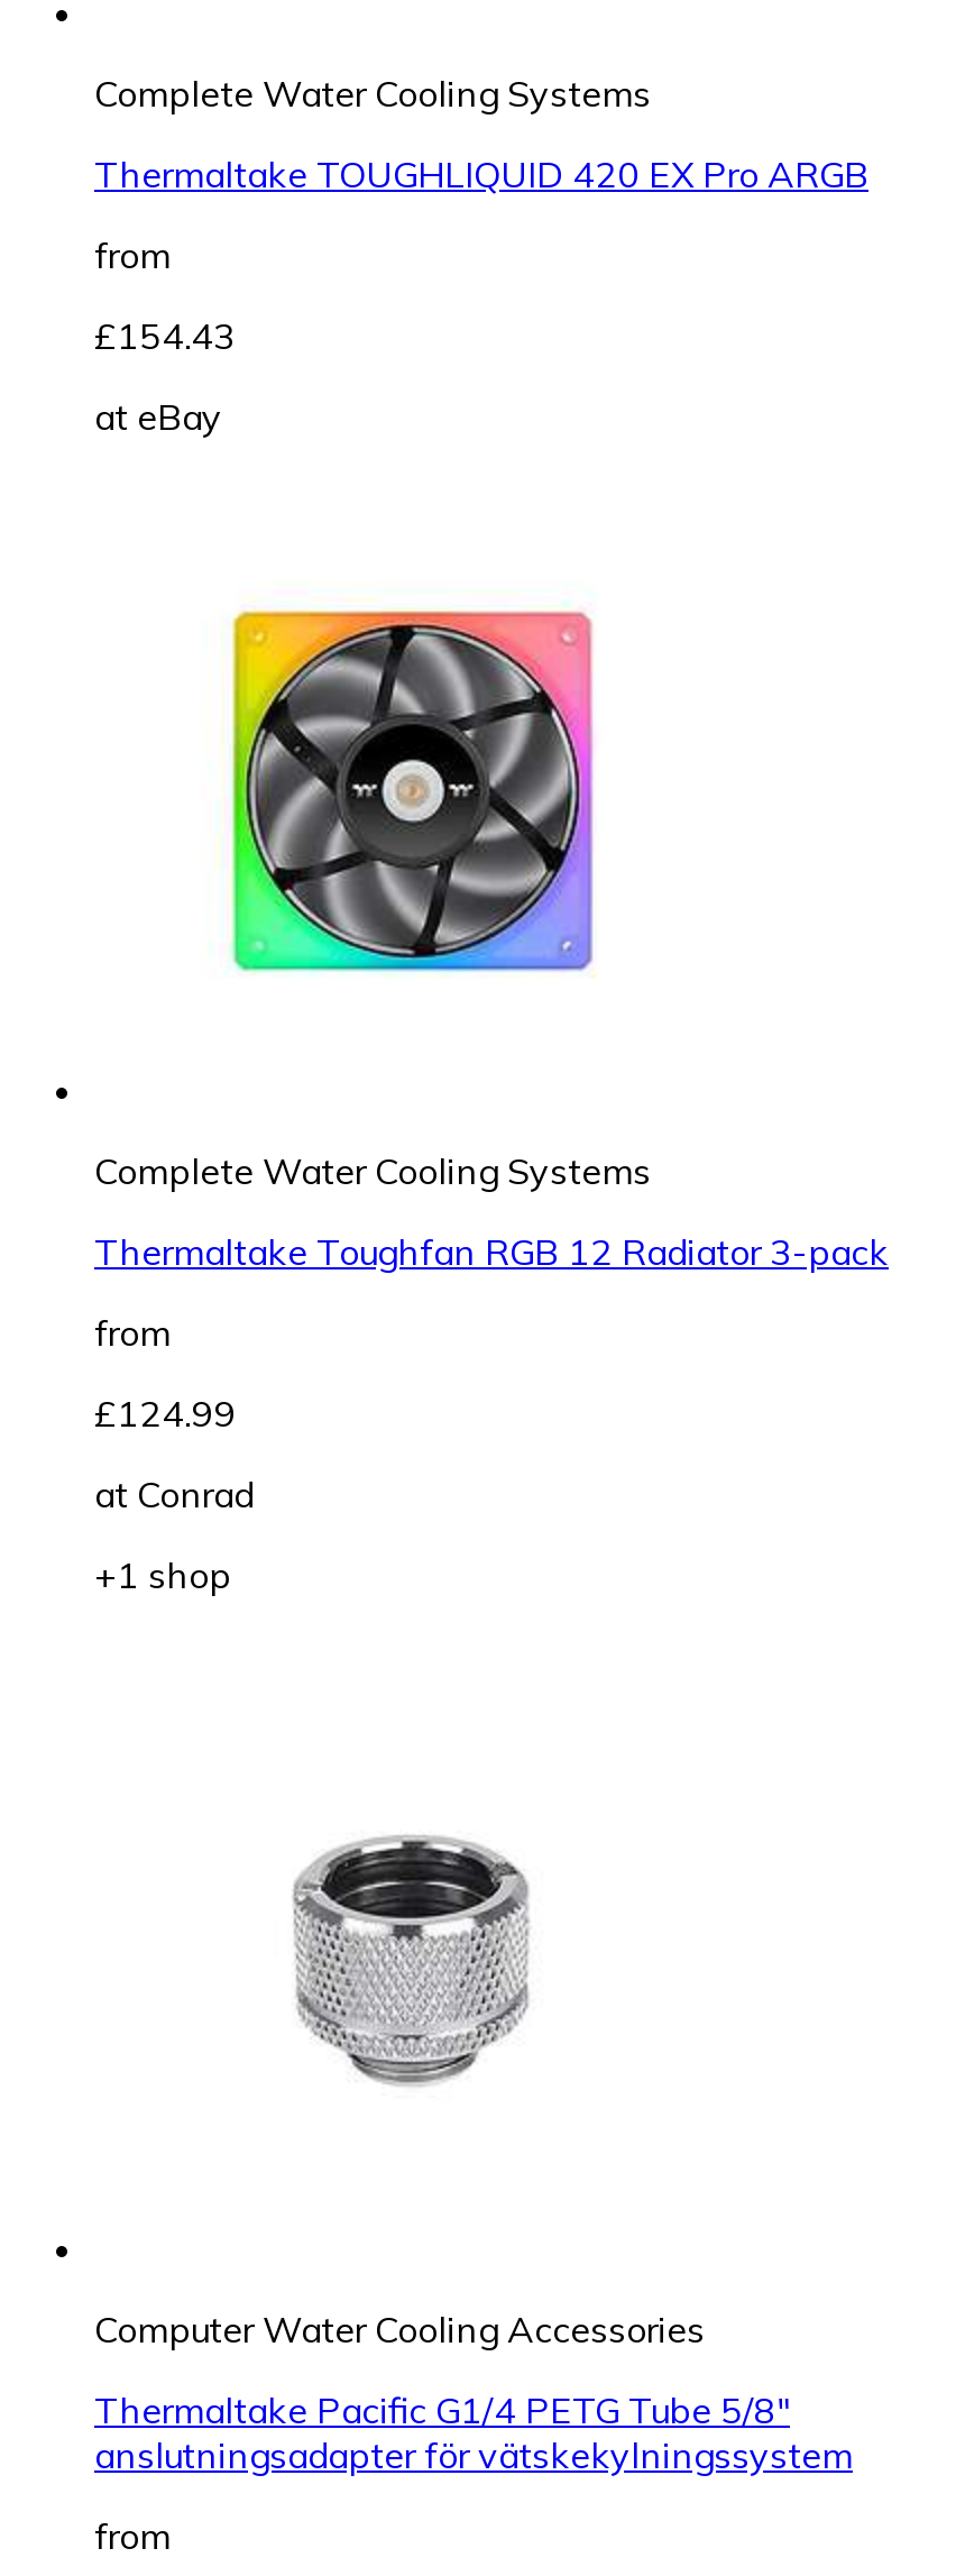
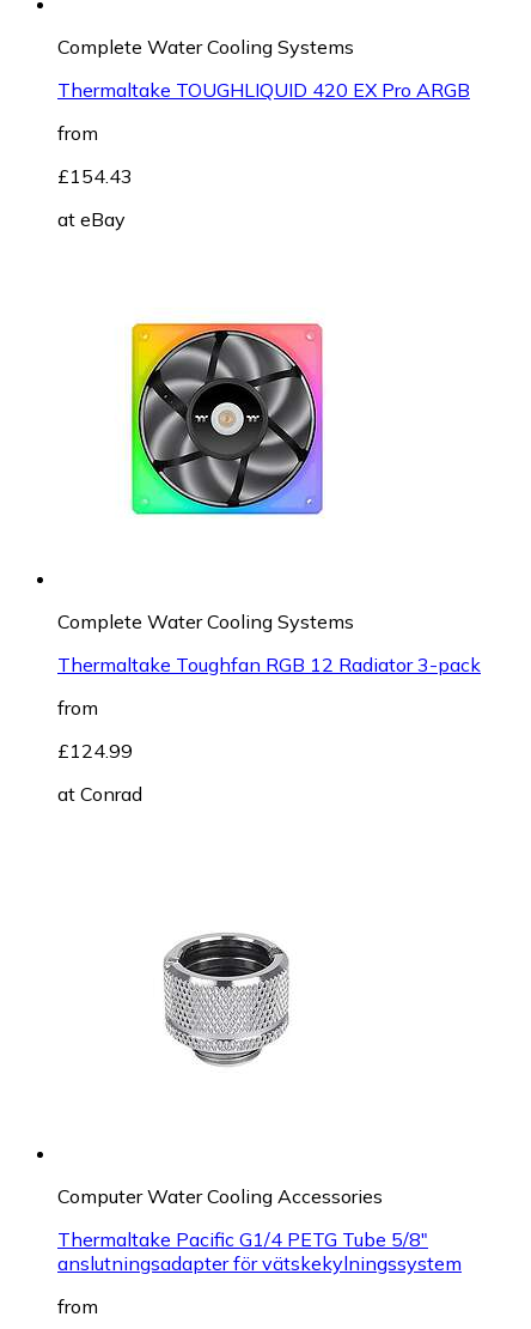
- +1 shop
